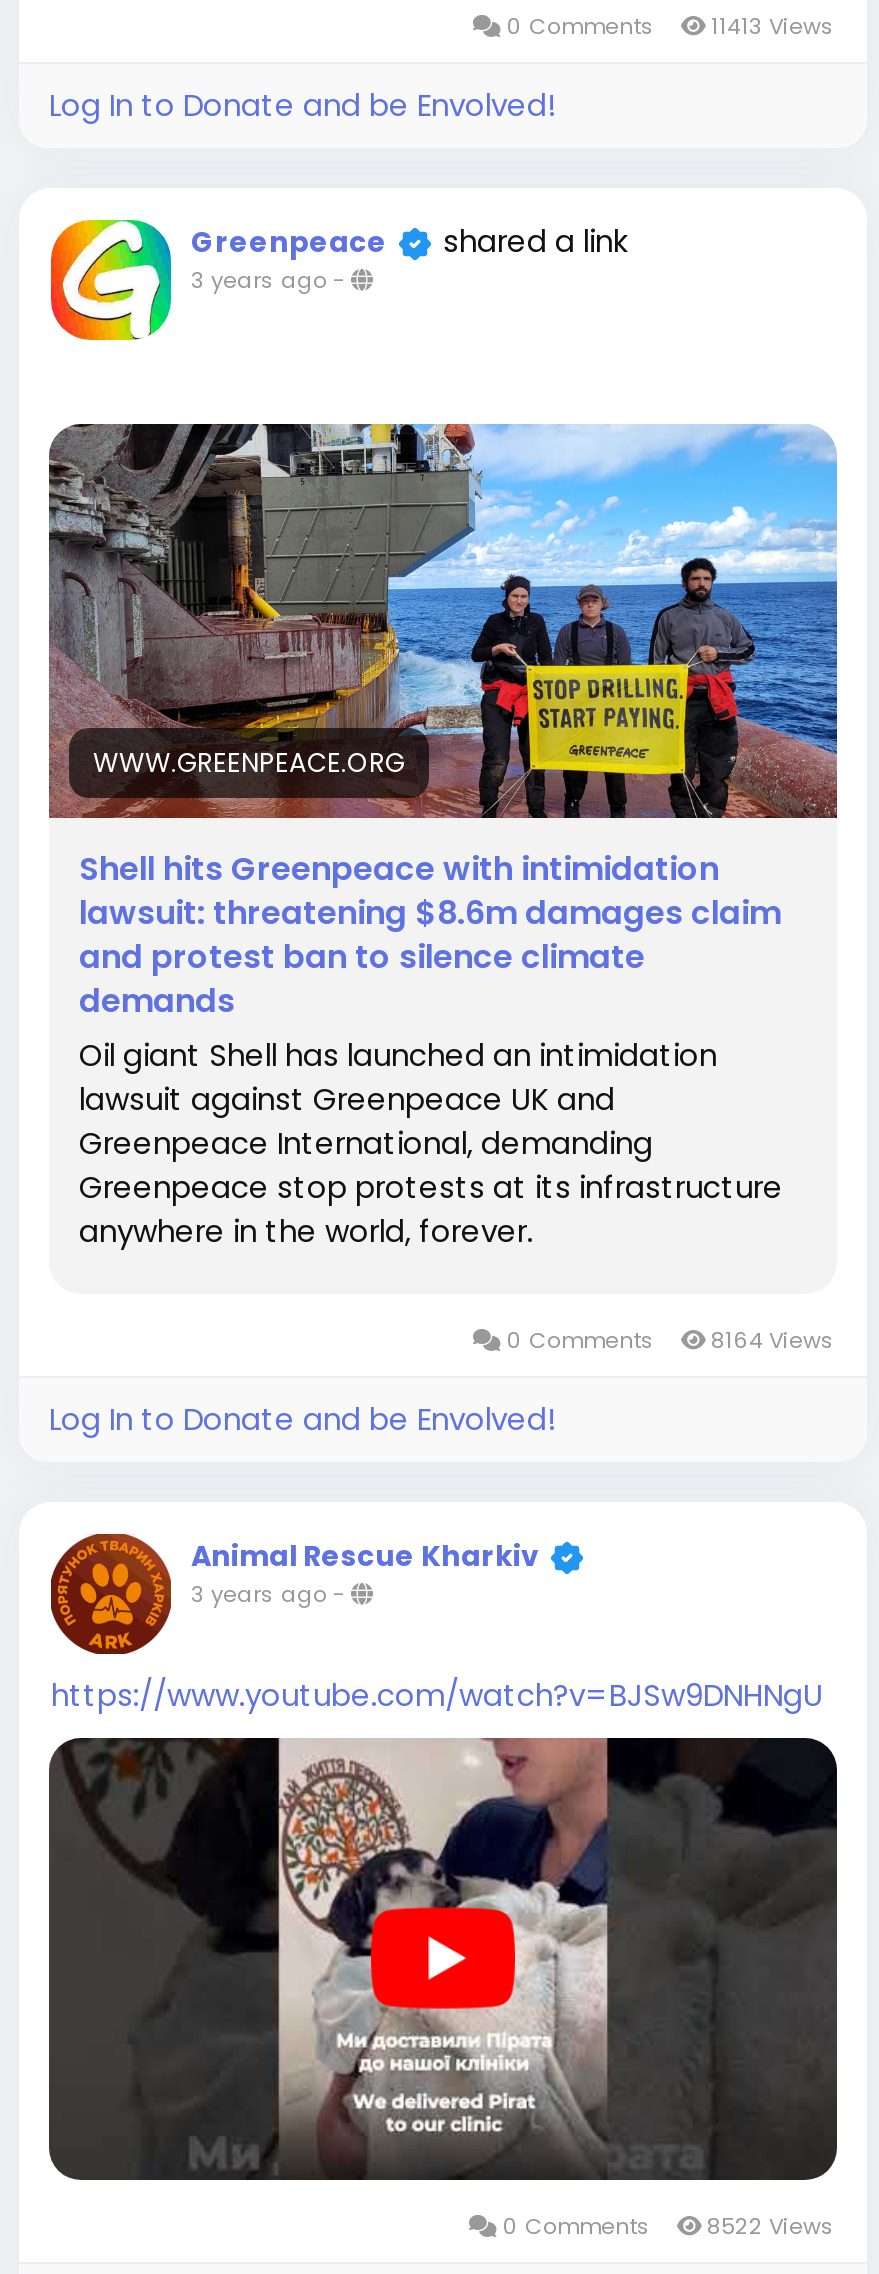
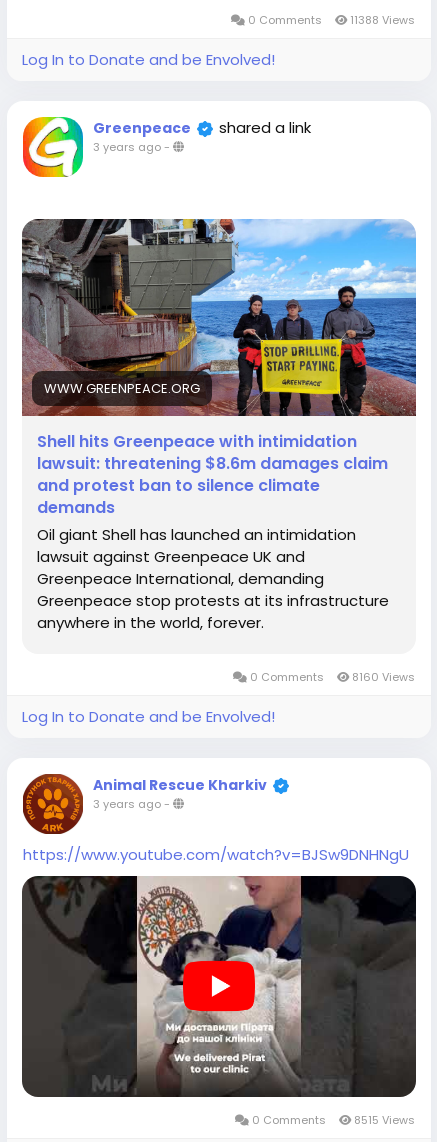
- 0 Comments 11413 Views
+ 0 Comments 11388 Views

- 0 Comments 8164 Views
+ 0 Comments 8160 Views

- 0 Comments 8522 Views
+ 0 Comments 8515 Views
